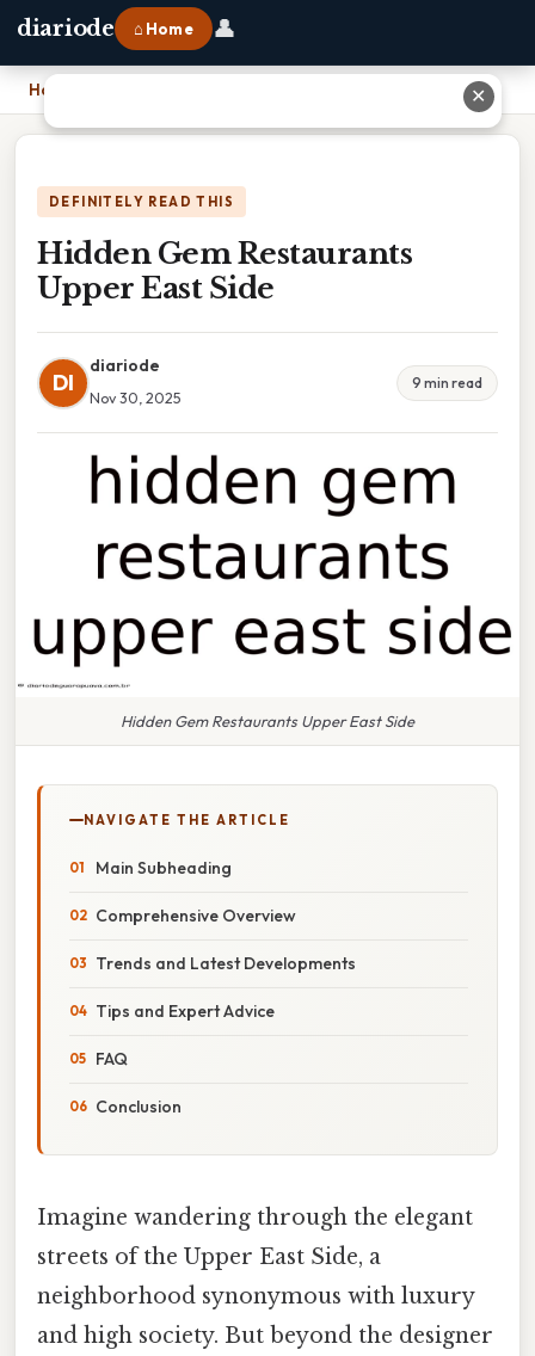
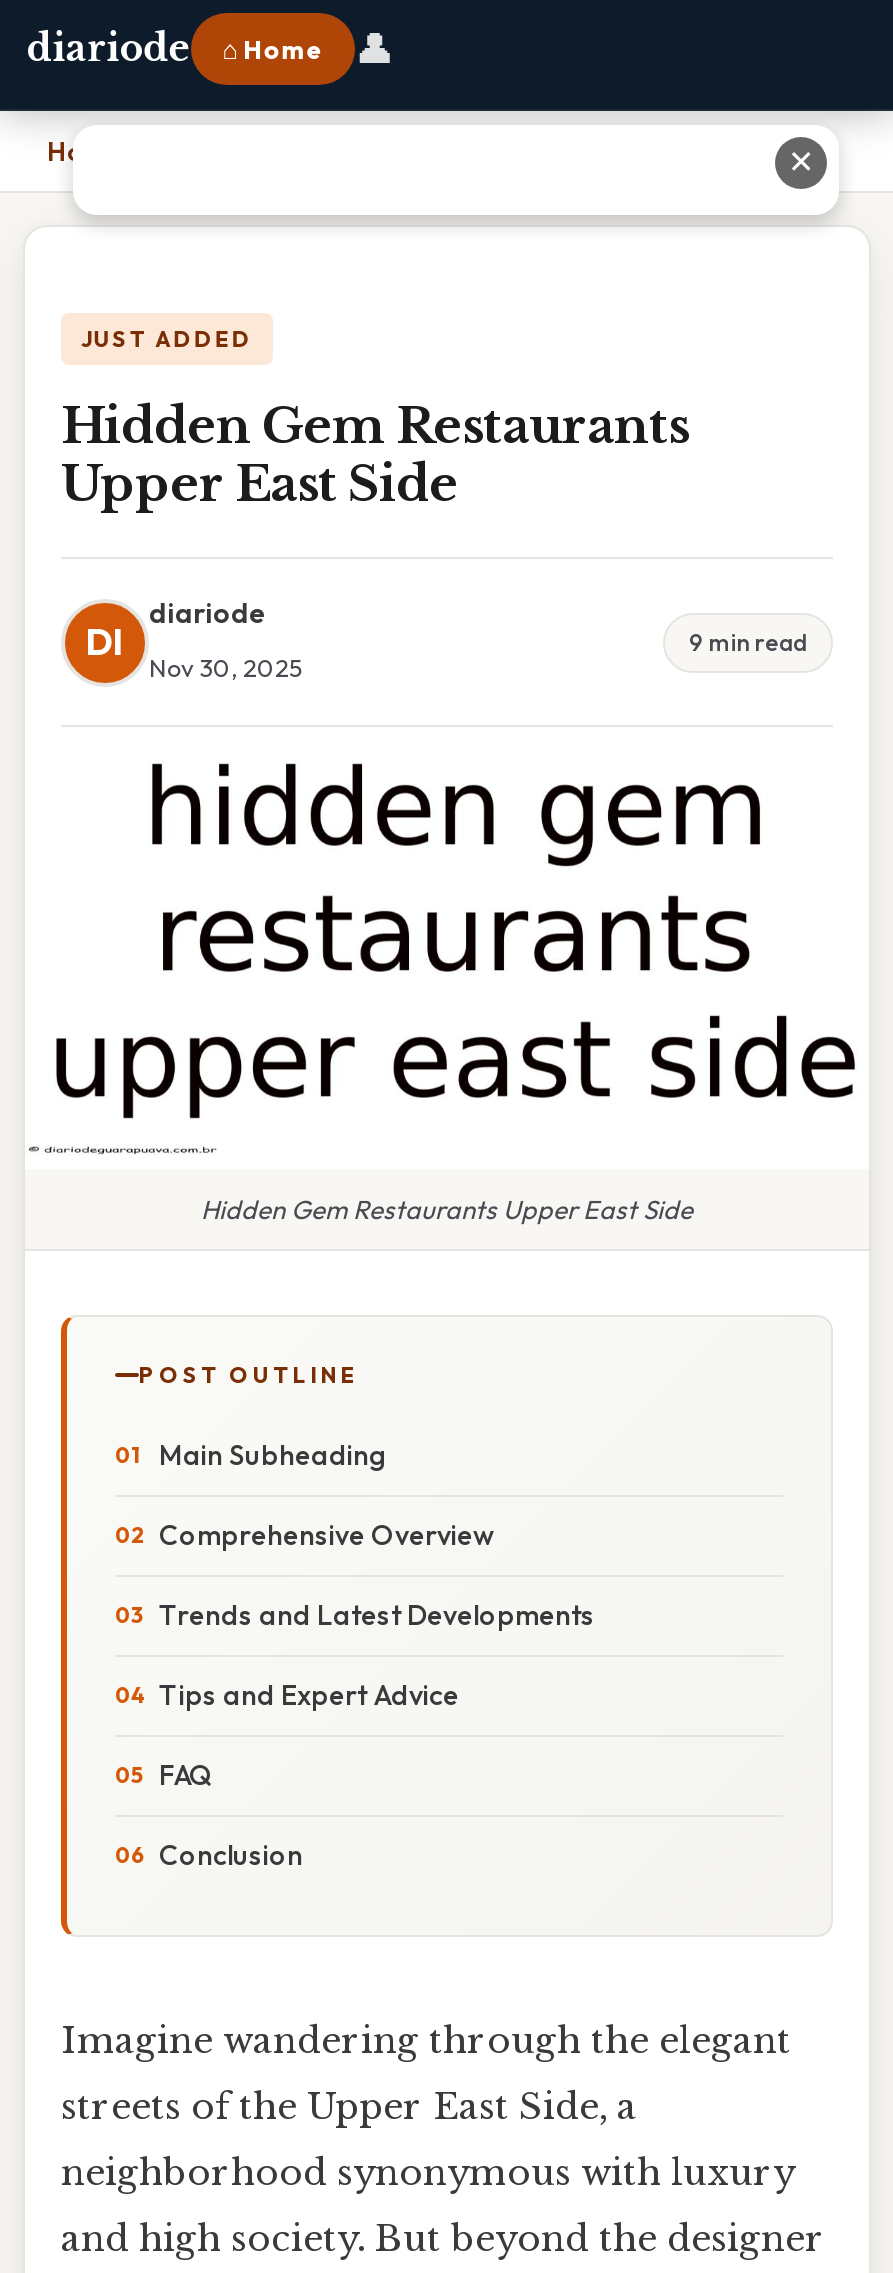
- DEFINITELY READ THIS
+ JUST ADDED

- NAVIGATE THE ARTICLE
+ POST OUTLINE
